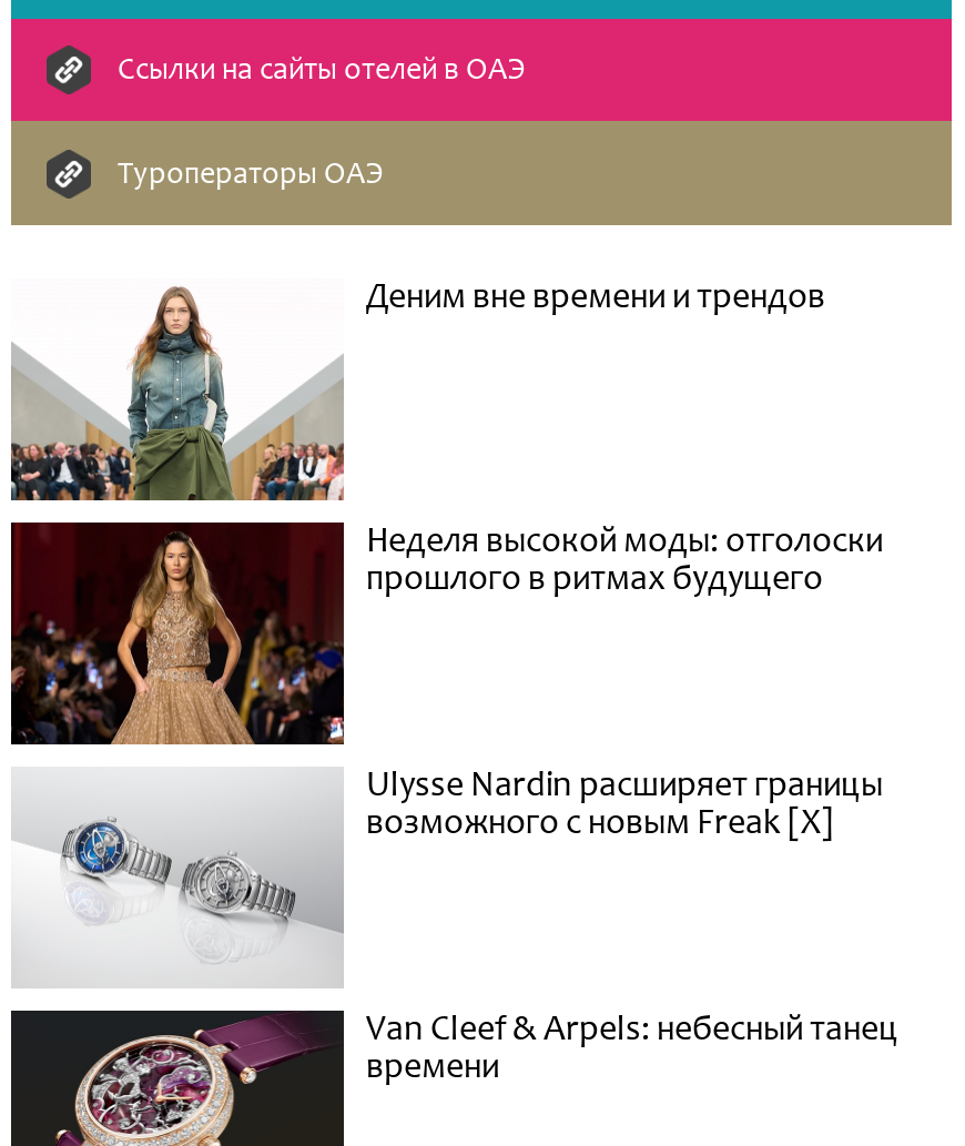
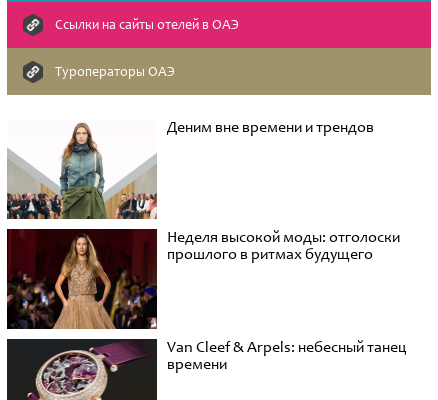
- [image]
- Ulysse Nardin расширяет границы
- возможного с новым Freak [X]
